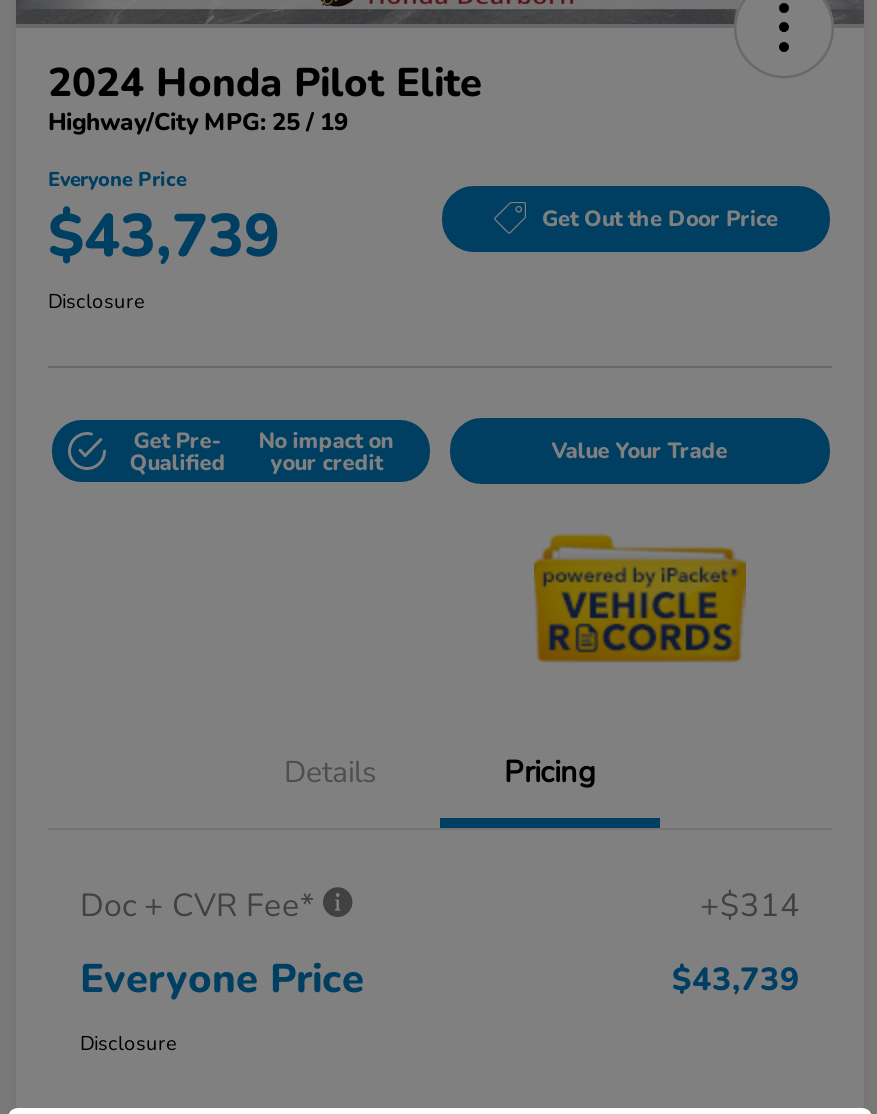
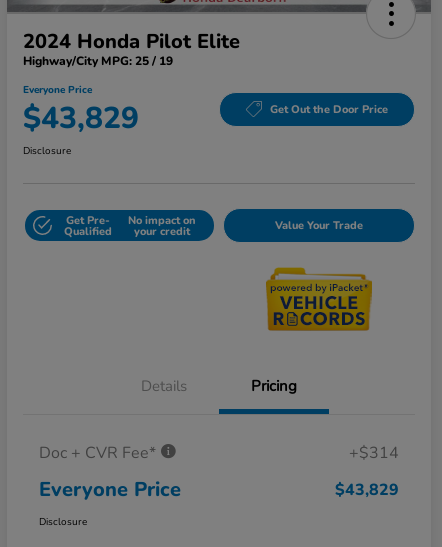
- $43,739
+ $43,829

- $43,739
+ $43,829
